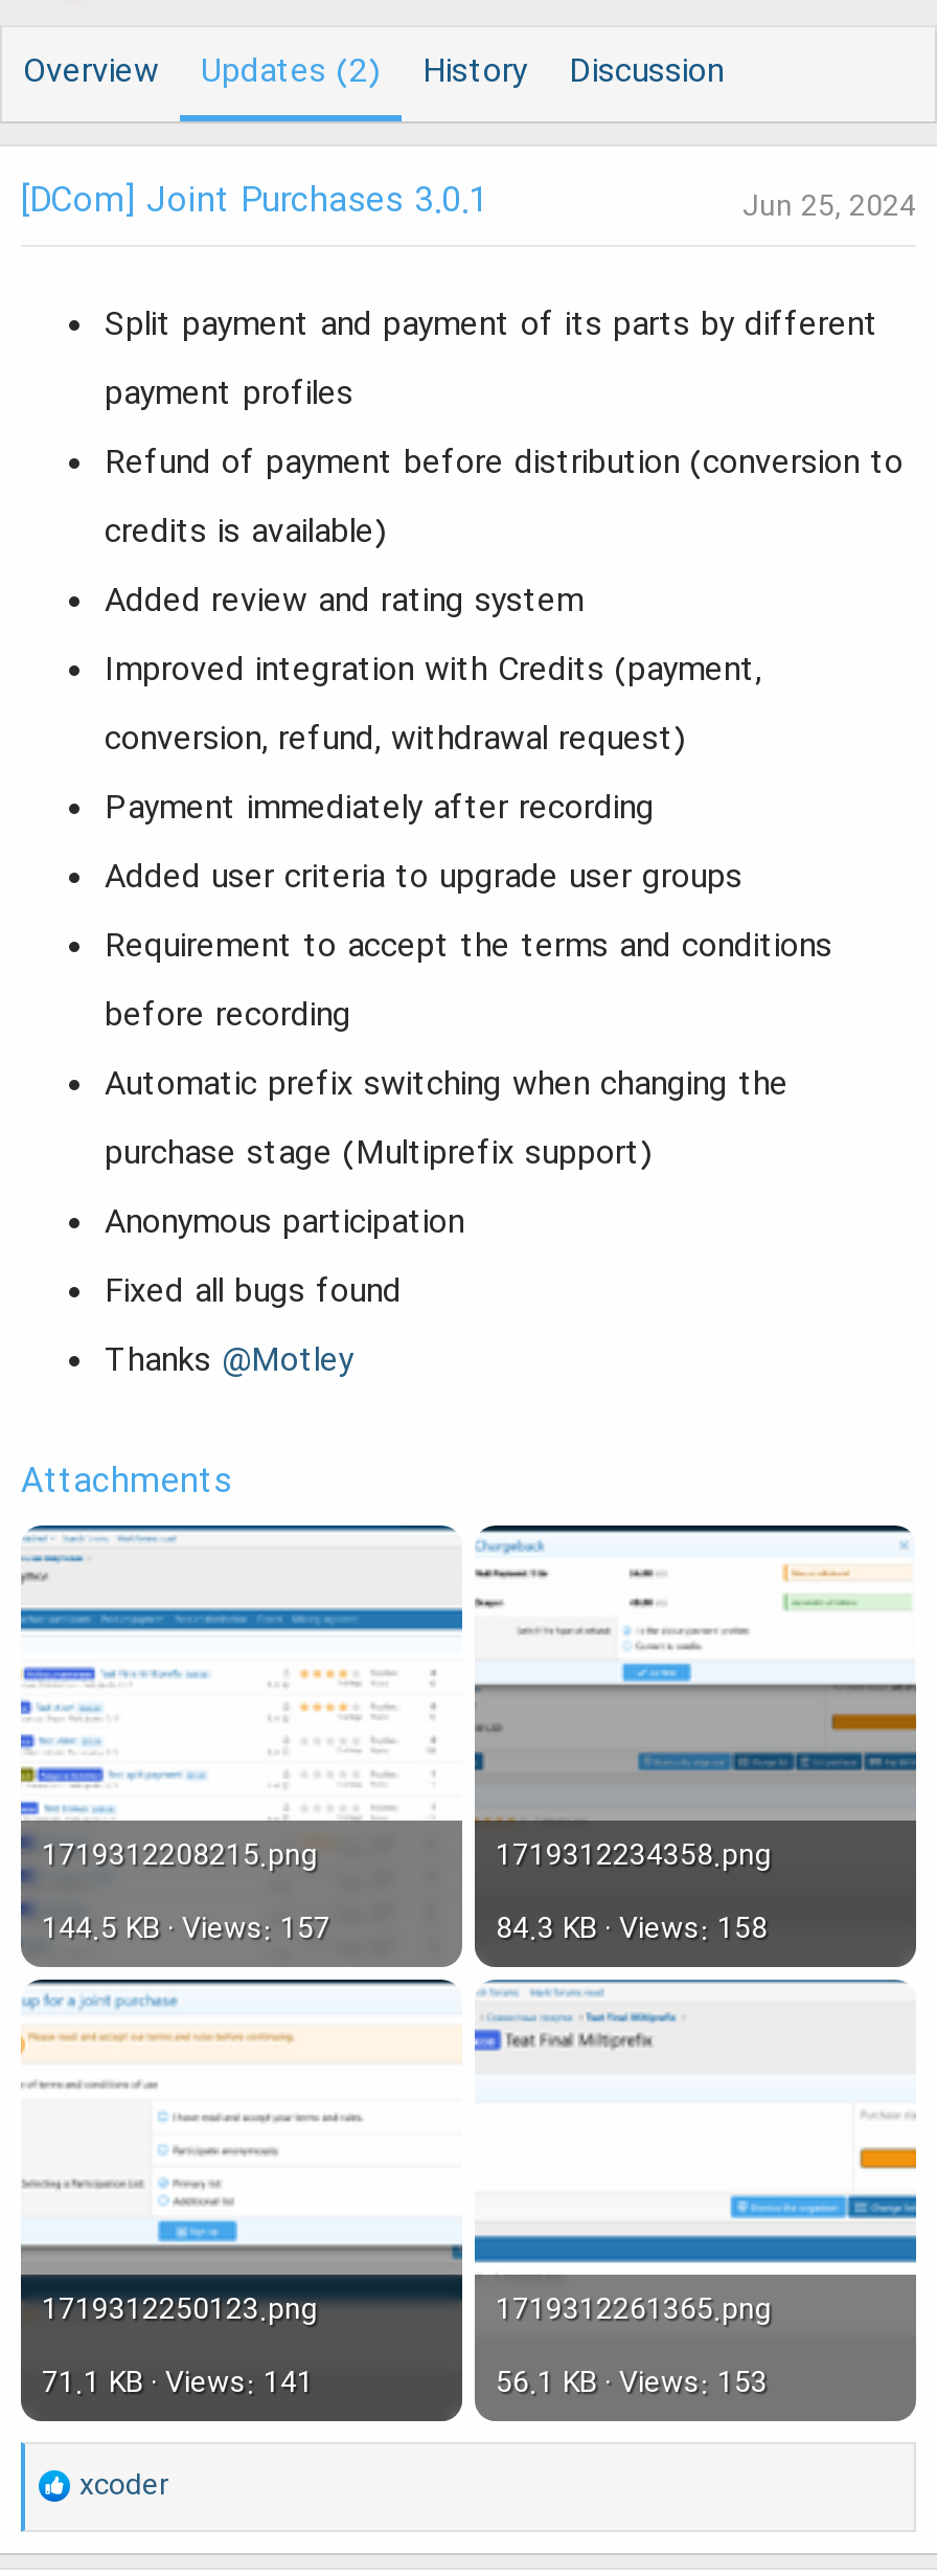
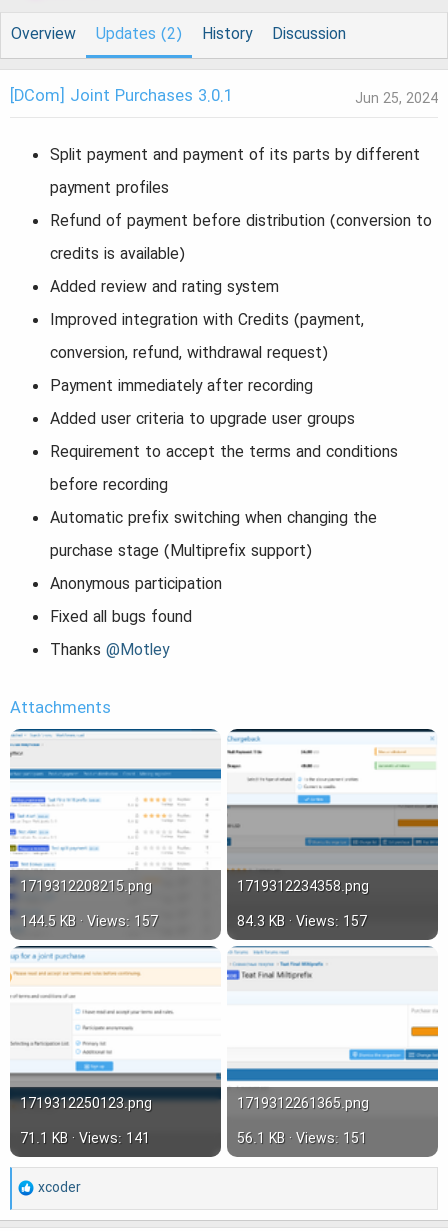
- 84.3 KB · Views: 158
+ 84.3 KB · Views: 157

- 56.1 KB · Views: 153
+ 56.1 KB · Views: 151
